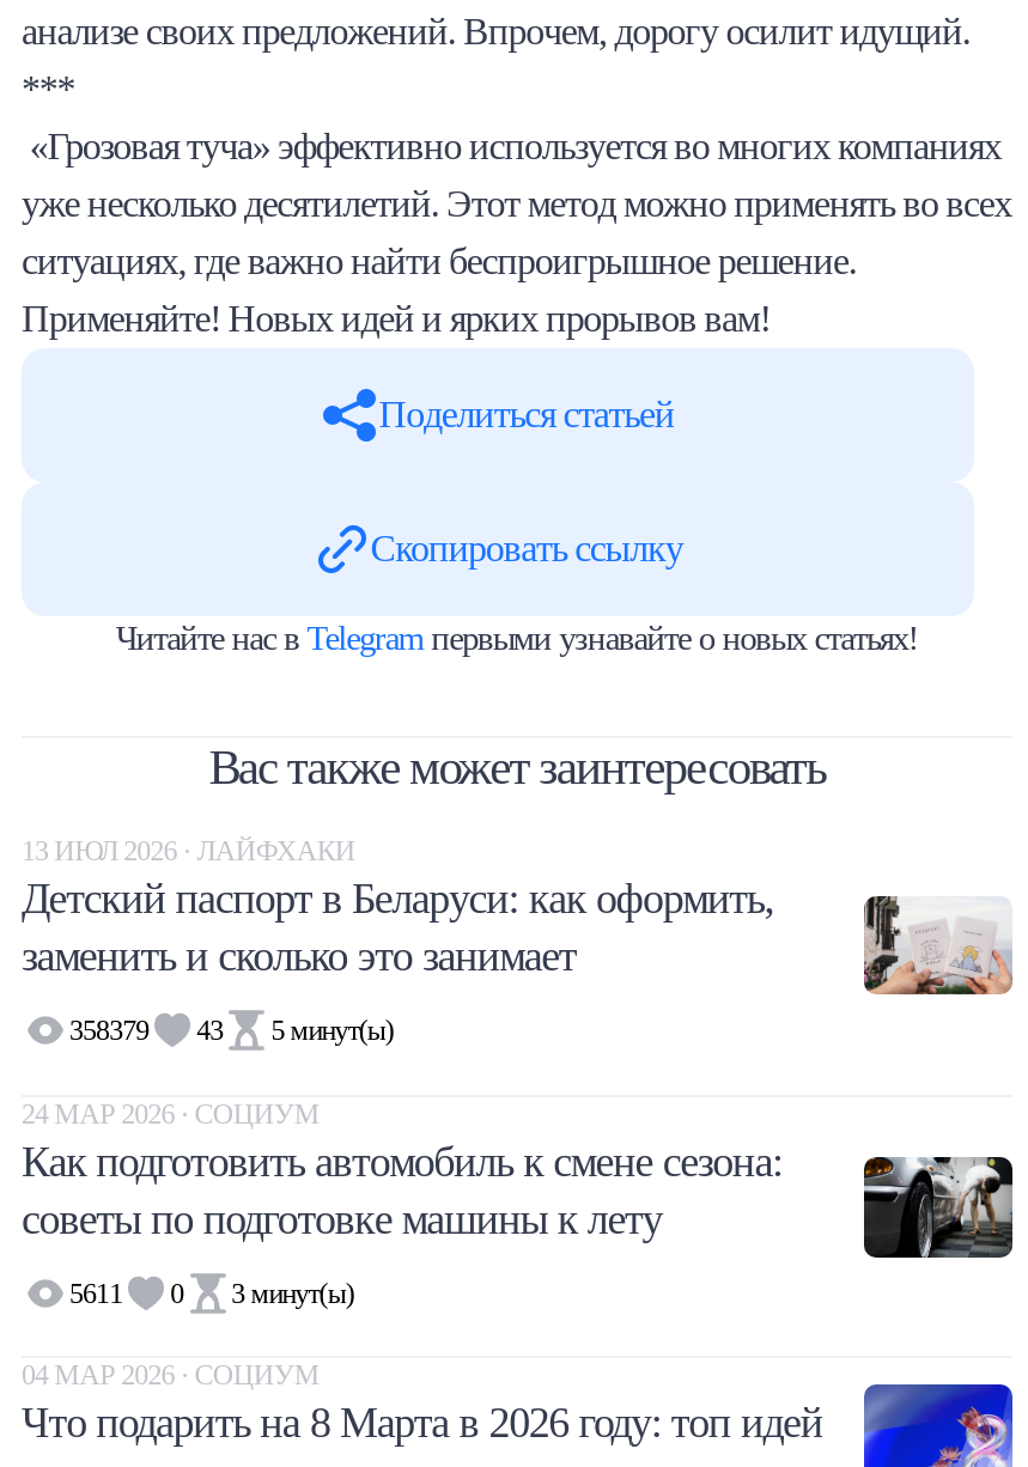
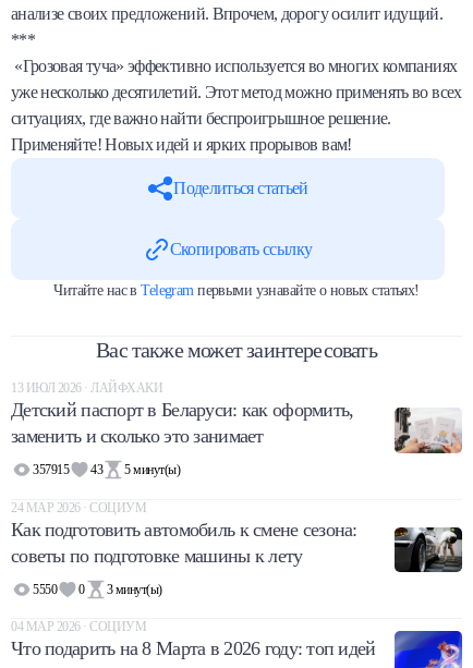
- 358379 43 5 минут(ы)
+ 357915 43 5 минут(ы)

- 5611
+ 5550
